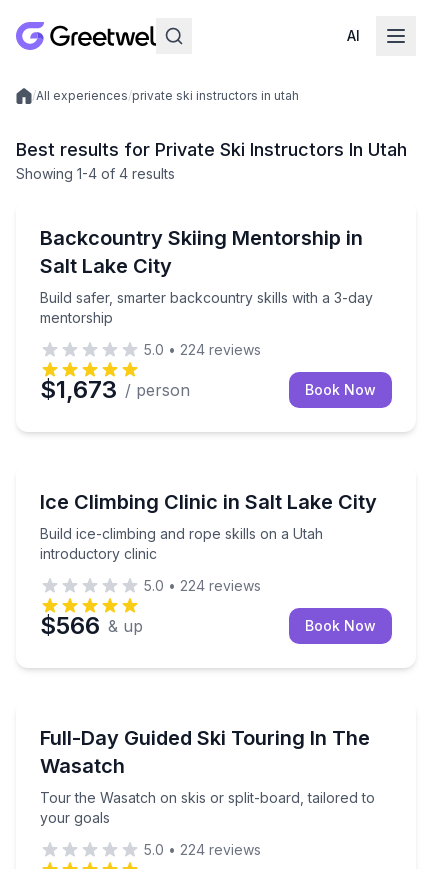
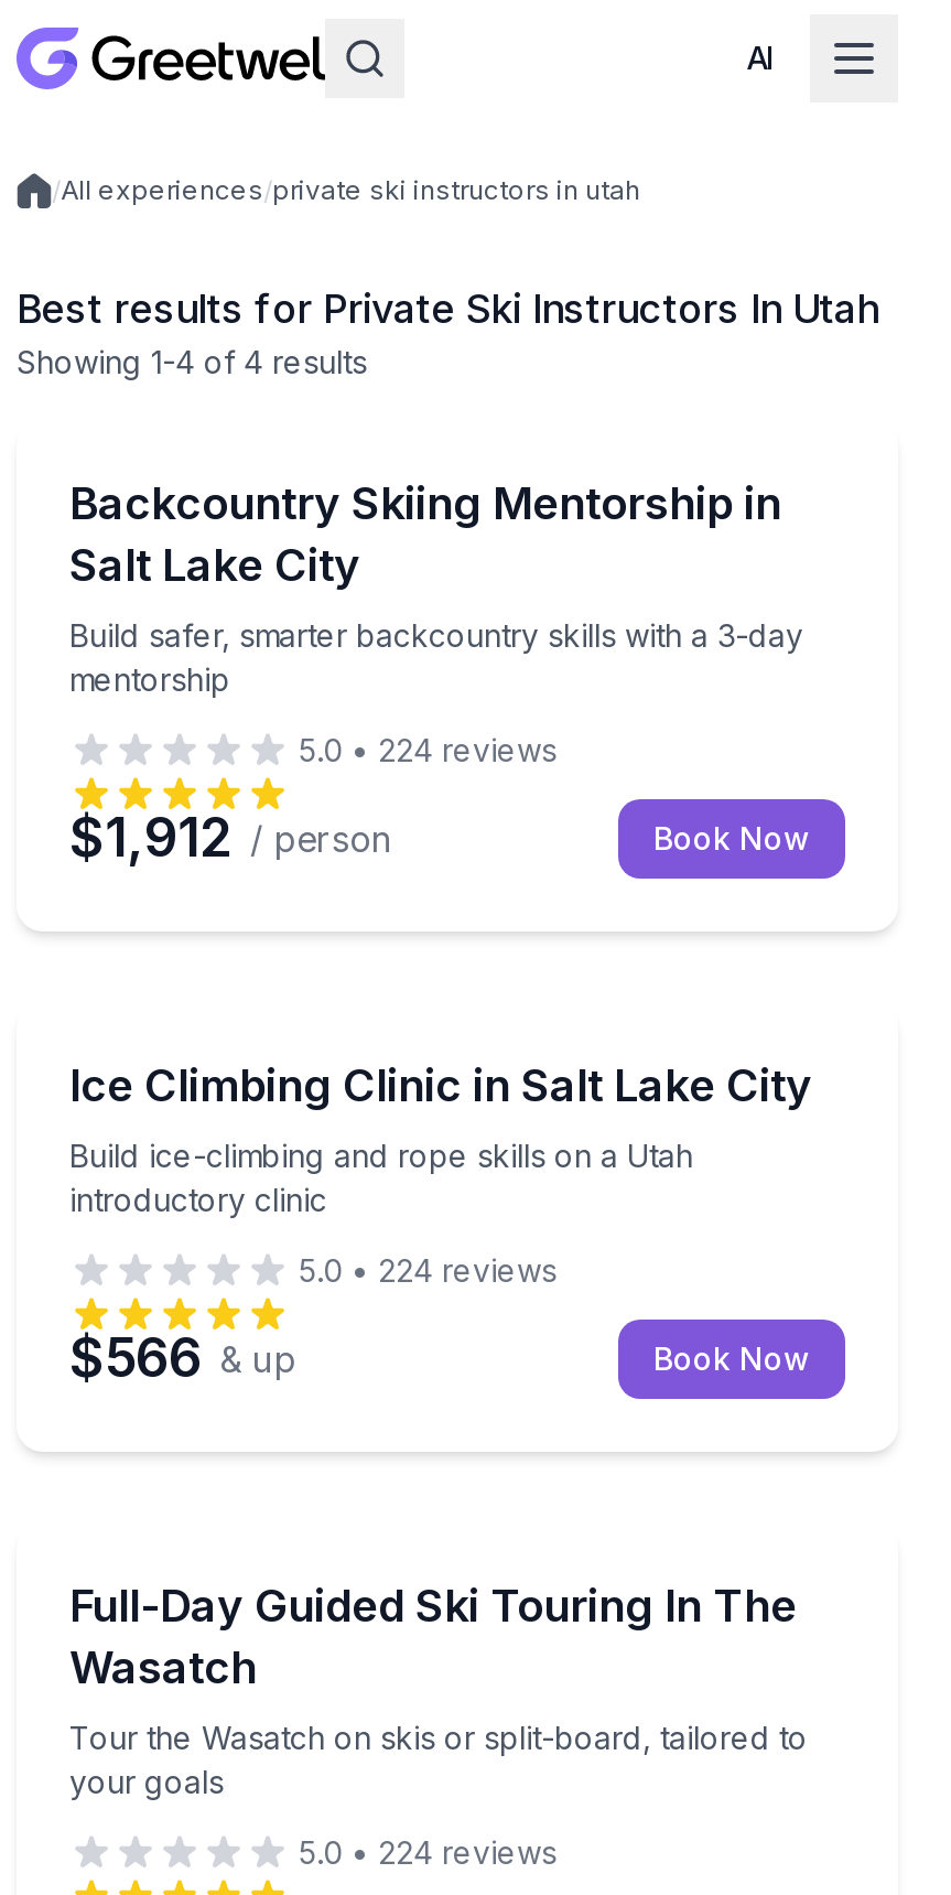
- $1,673 / person
+ $1,912 / person
